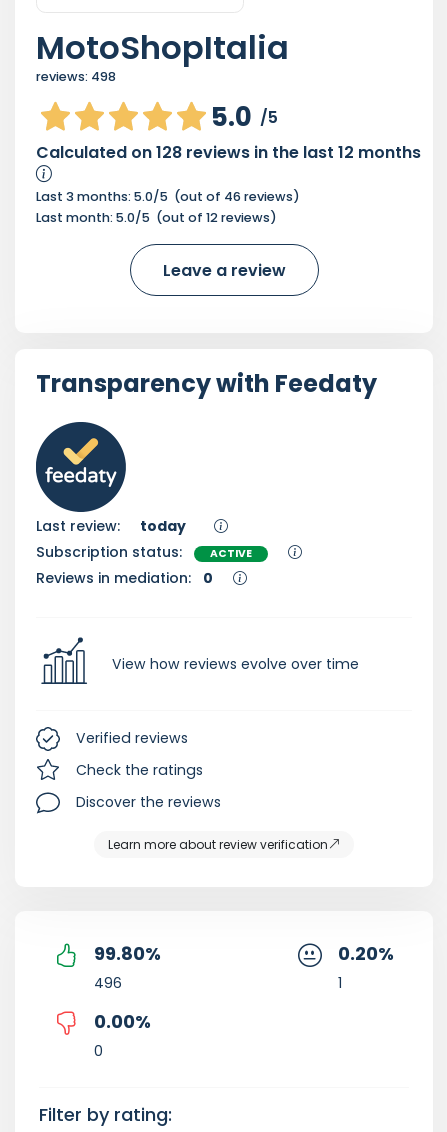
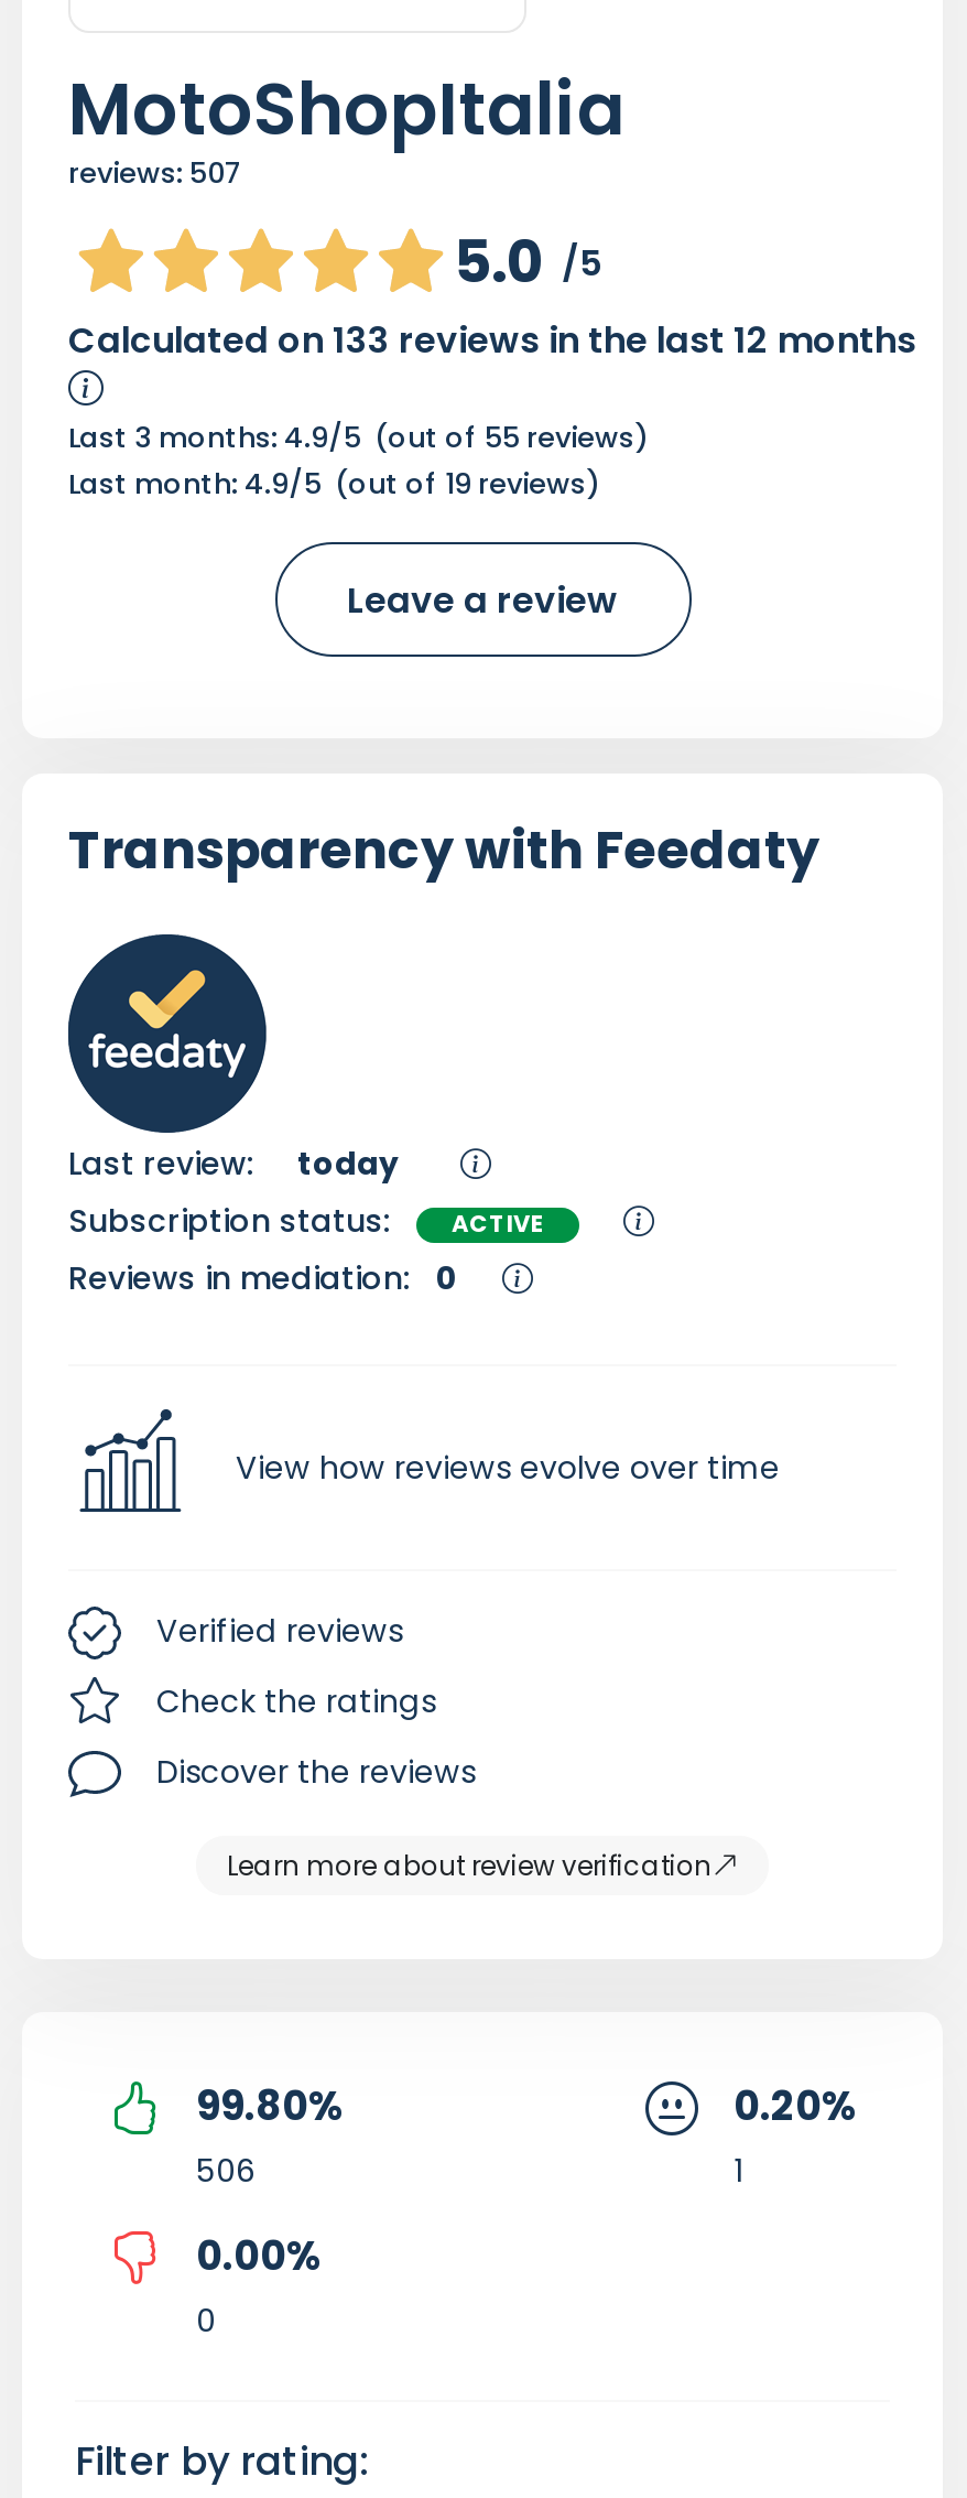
- reviews: 498
+ reviews: 507

- Calculated on 128 reviews in the last 12 months
+ Calculated on 133 reviews in the last 12 months

- Last 3 months: 5.0/5 (out of 46 reviews)
+ Last 3 months: 4.9/5 (out of 55 reviews)

- Last month: 5.0/5 (out of 12 reviews)
+ Last month: 4.9/5 (out of 19 reviews)

- 496
+ 506
